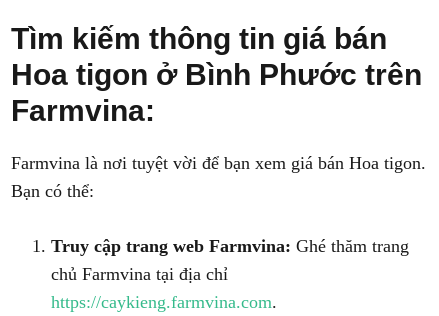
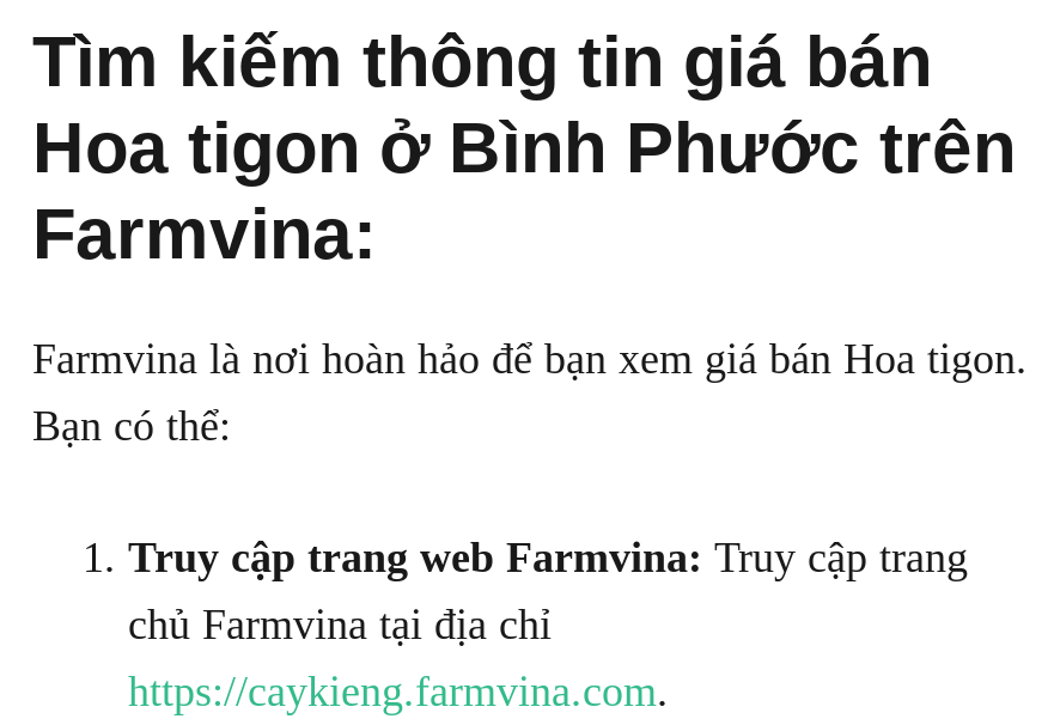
- Farmvina là nơi tuyệt vời để bạn xem giá bán Hoa tigon.
+ Farmvina là nơi hoàn hảo để bạn xem giá bán Hoa tigon.

- Truy cập trang web Farmvina: Ghé thăm trang
+ Truy cập trang web Farmvina: Truy cập trang
